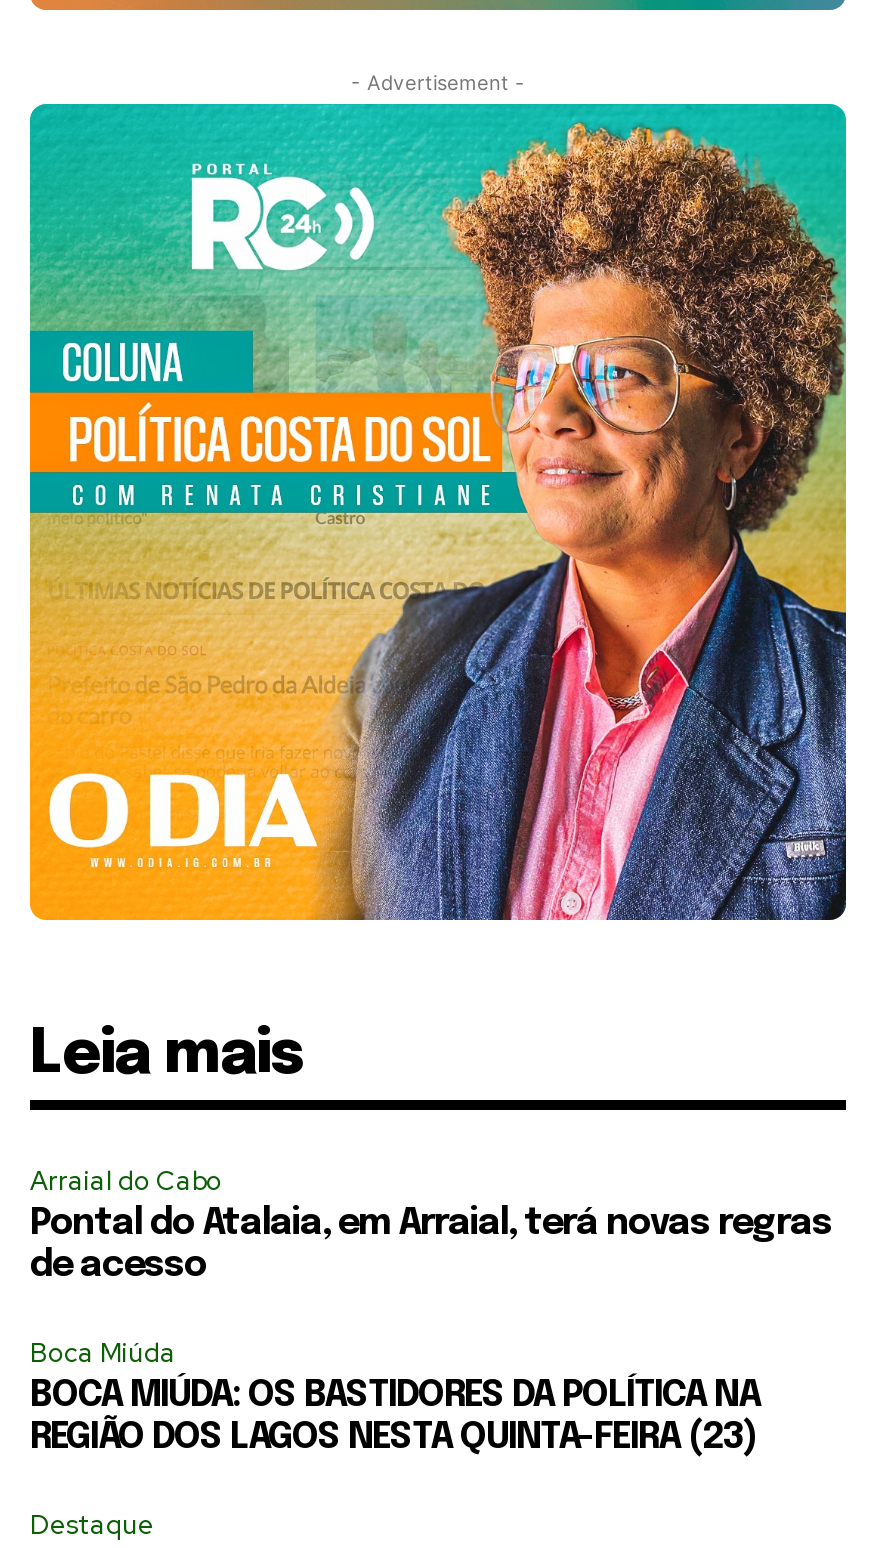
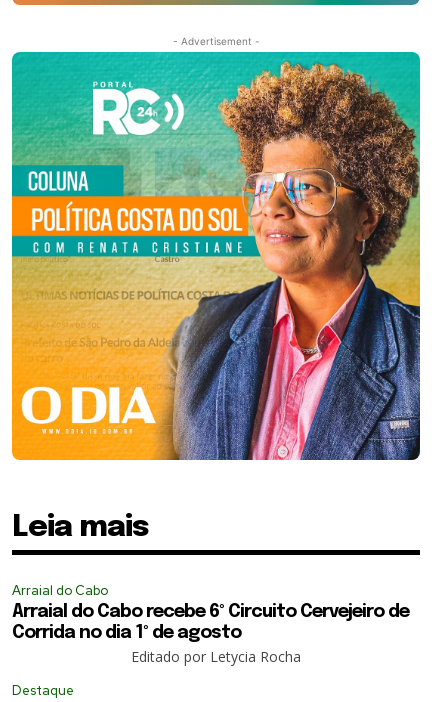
- Pontal do Atalaia, em Arraial, terá novas regras
- de acesso
- Boca Miúda
- BOCA MIÚDA: OS BASTIDORES DA POLÍTICA NA
- REGIÃO DOS LAGOS NESTA QUINTA-FEIRA (23)
+ Arraial do Cabo recebe 6º Circuito Cervejeiro de
+ Corrida no dia 1º de agosto
+ Editado por Letycia Rocha
